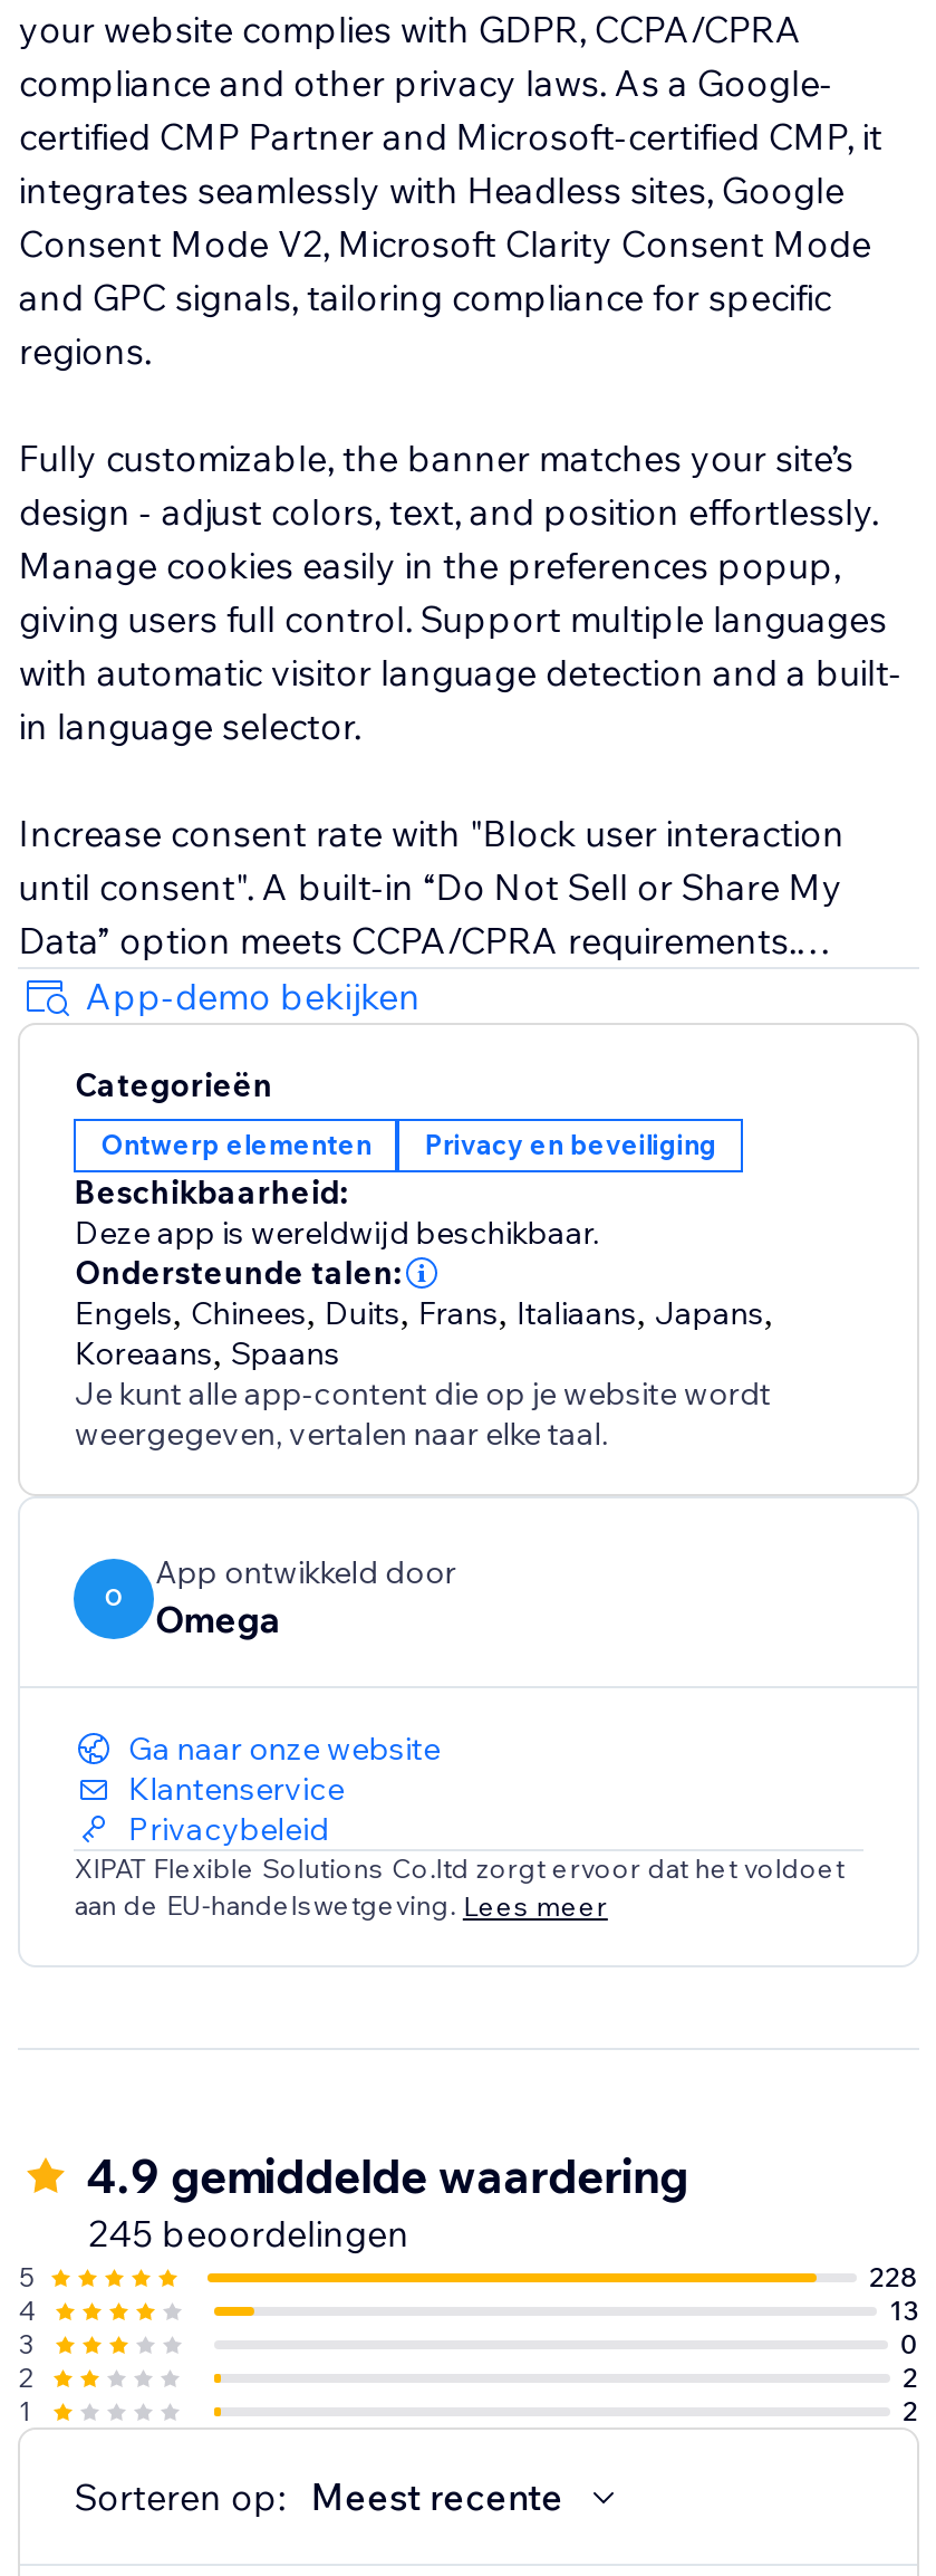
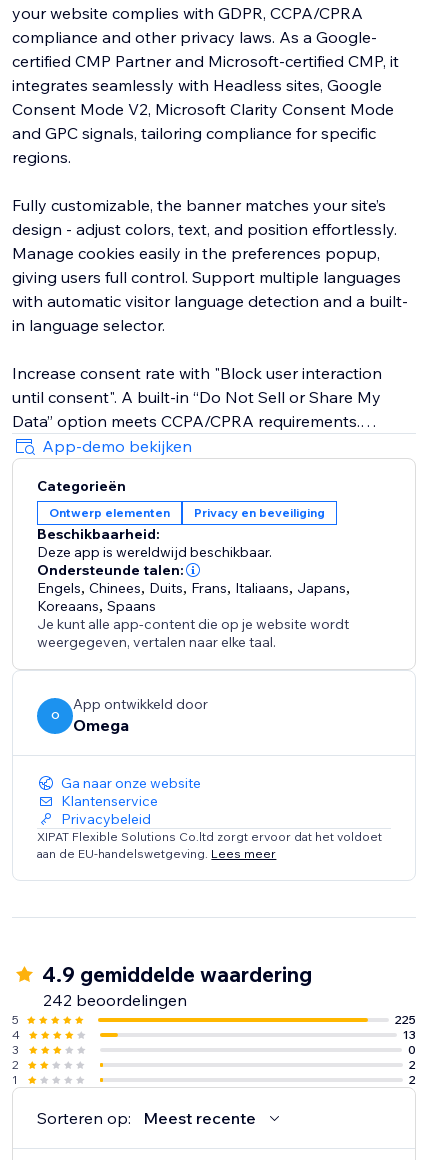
- 245 beoordelingen
+ 242 beoordelingen

- 228
+ 225
